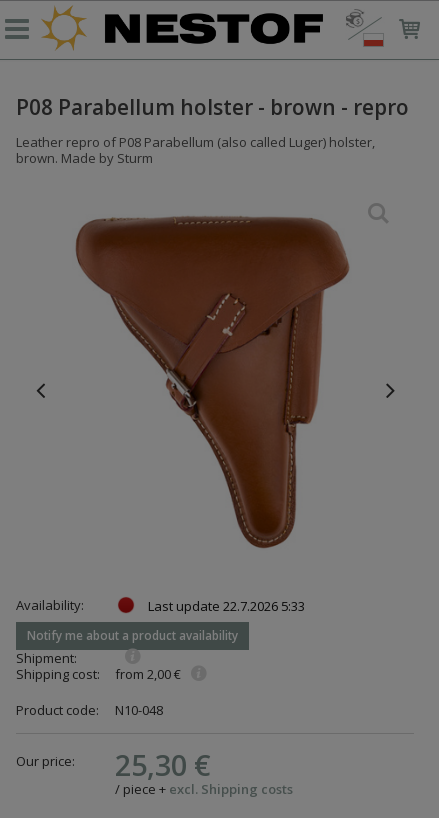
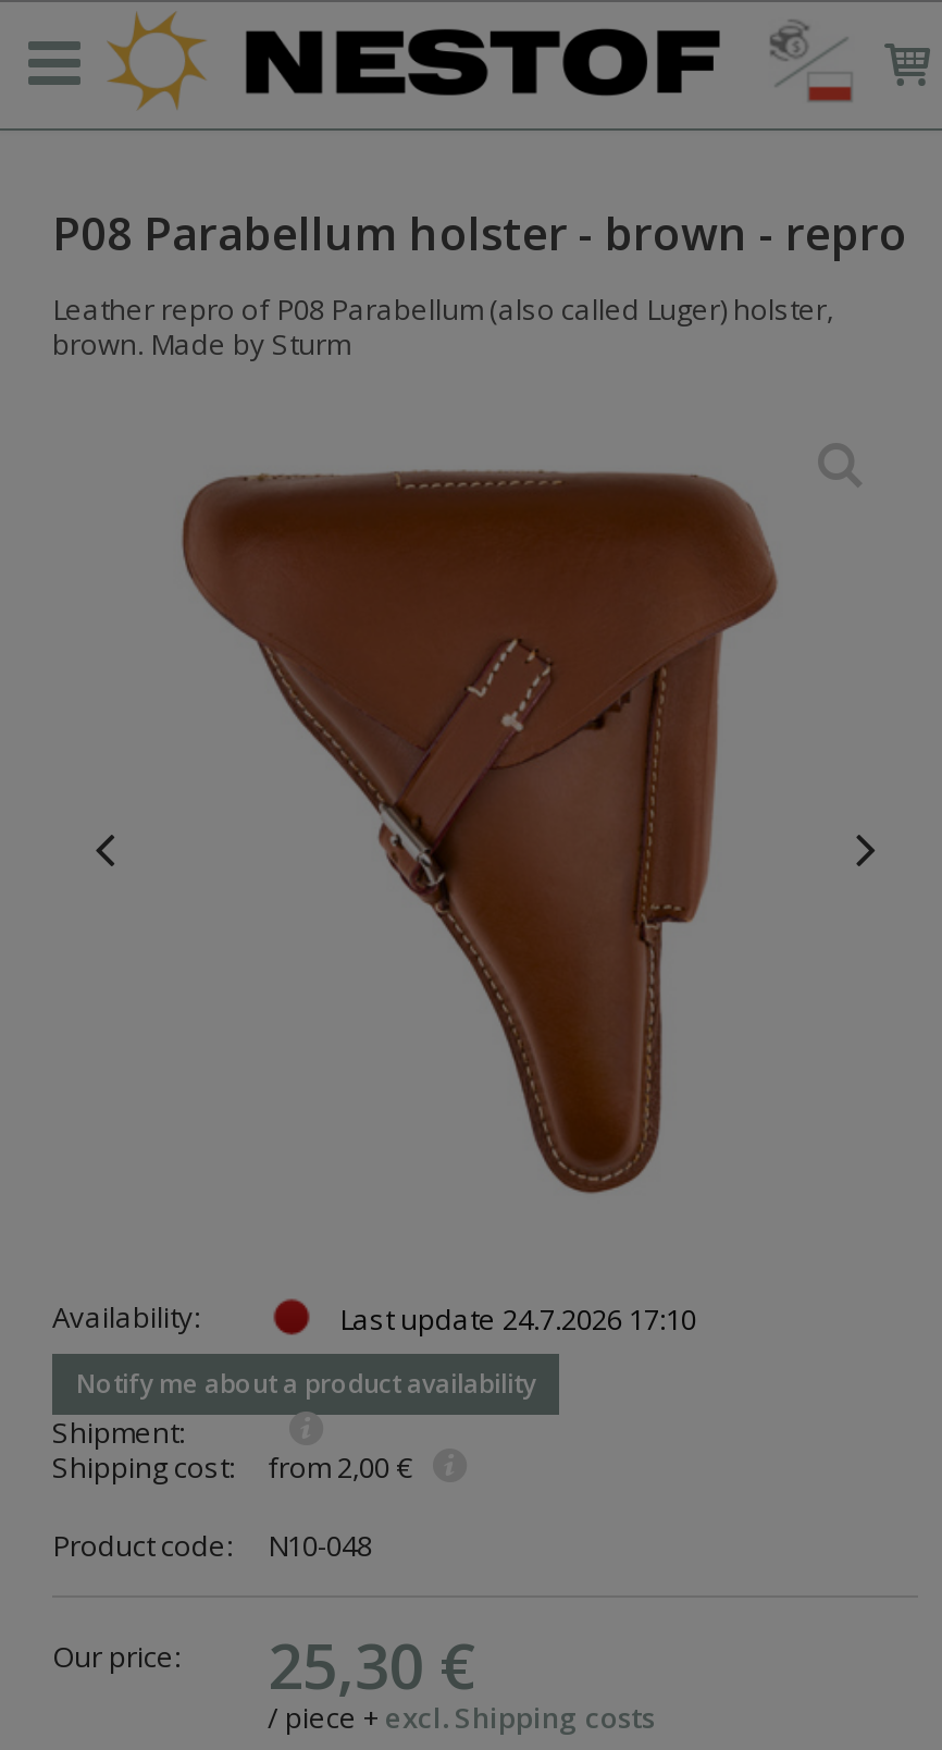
- Last update 22.7.2026 5:33
+ Last update 24.7.2026 17:10
